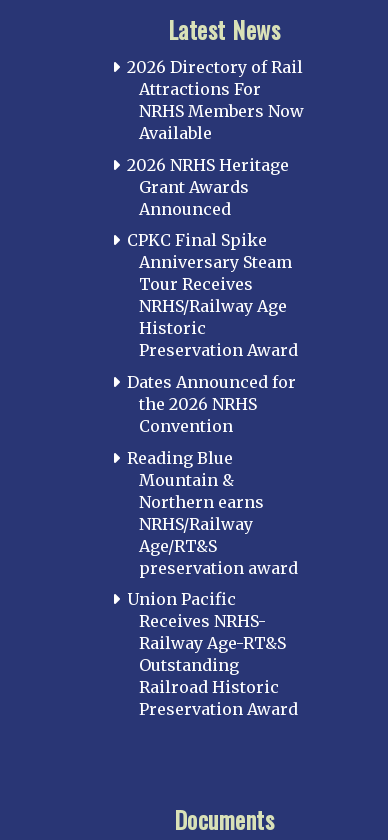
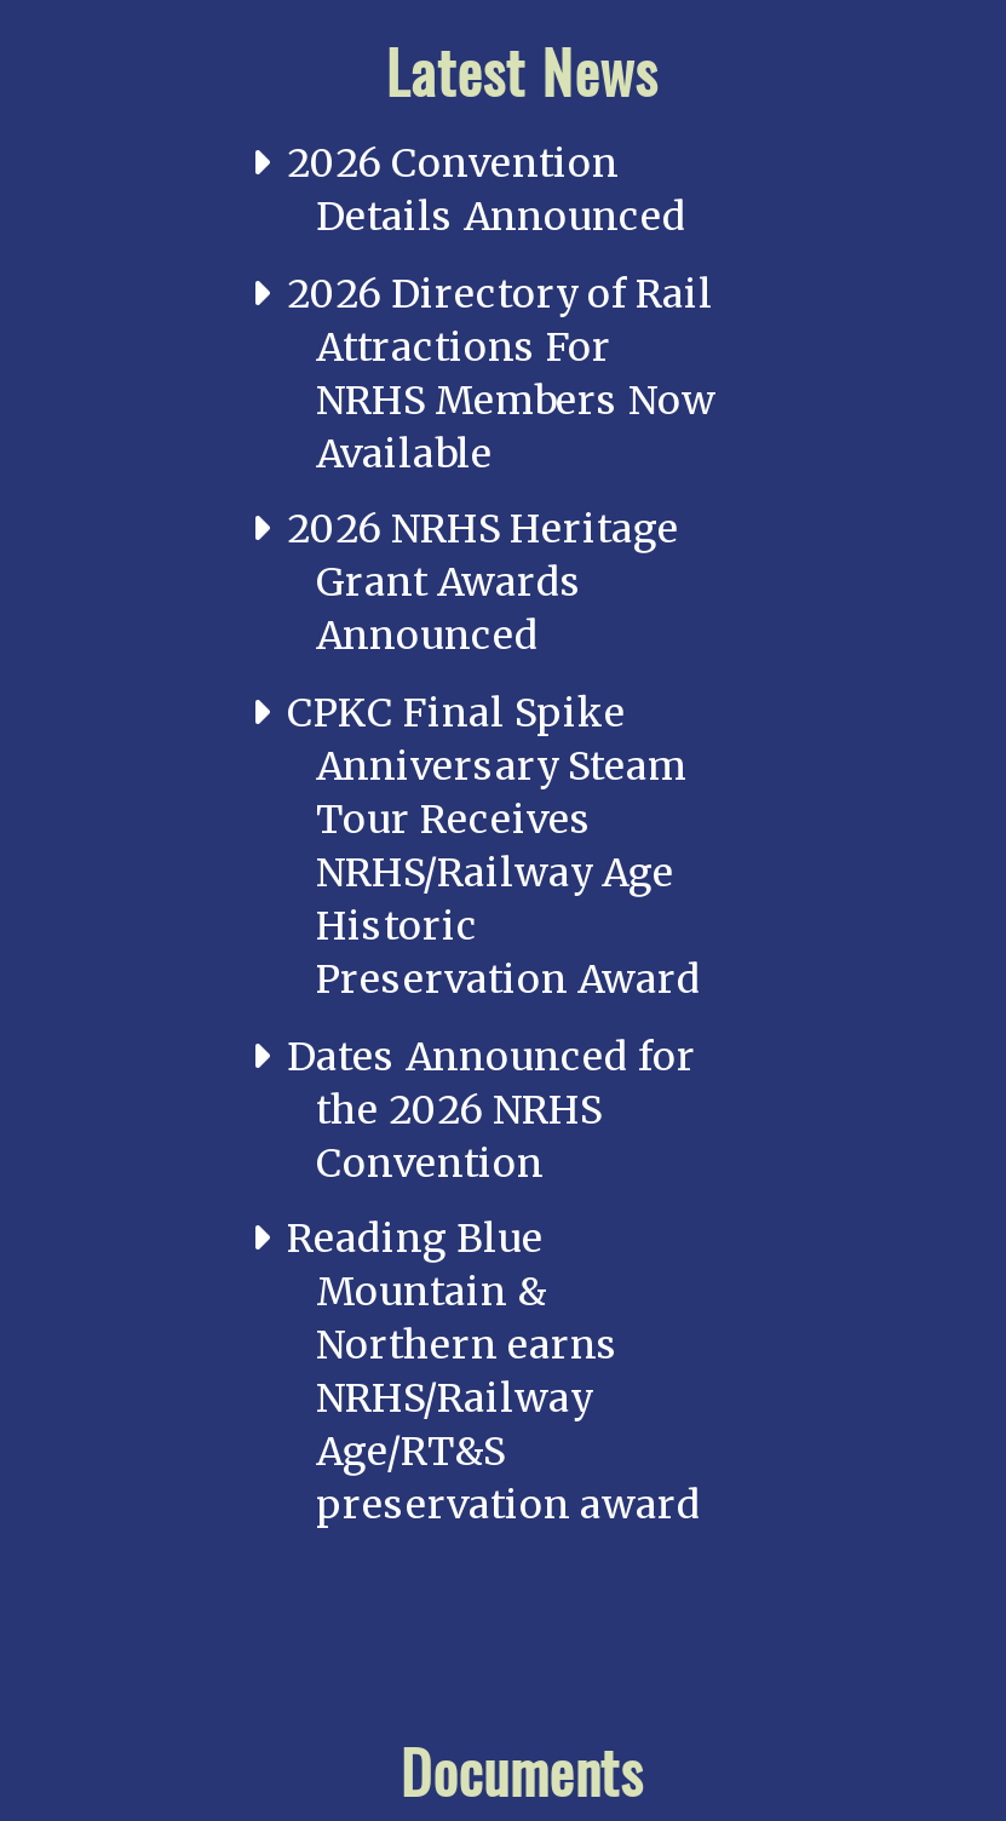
+ 2026 Convention
+ Details Announced

moved down: 2026 Directory of Rail | Attractions For | NRHS Members Now | ... | Age/RT&S | preservation award

- Union Pacific
- Receives NRHS-
- Railway Age-RT&S
- Outstanding
- Railroad Historic
- Preservation Award
